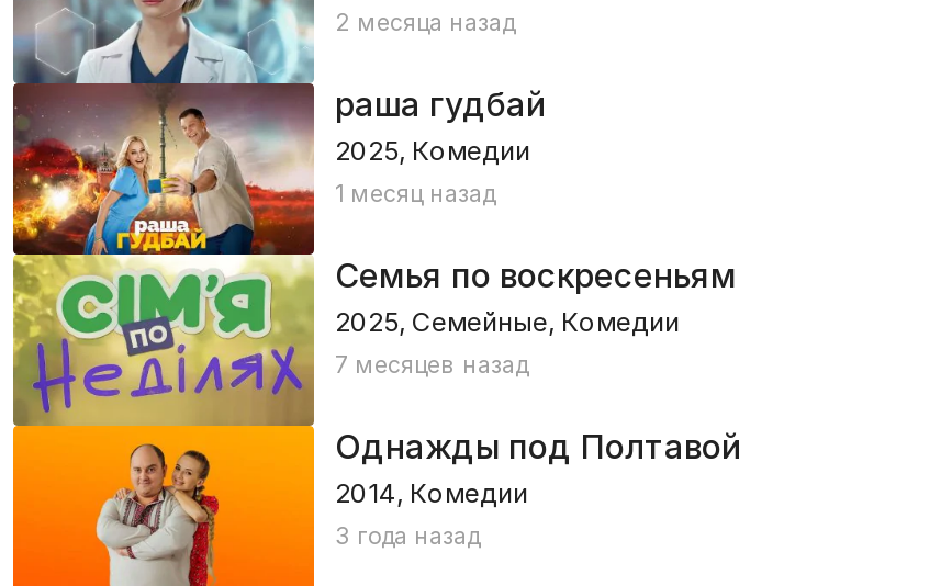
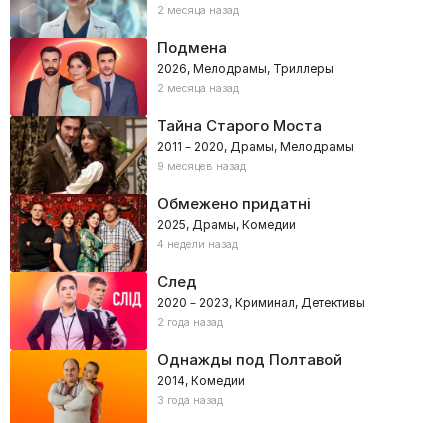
- [image]
- раша гудбай
- 2025, Комедии
- 1 месяц назад
- Семья по воскресеньям
- 2025, Семейные, Комедии
- 7 месяцев назад
+ [image]
+ Подмена
+ 2026, Мелодрамы, Триллеры
+ 2 месяца назад
+ Тайна Старого Моста
+ 2011 – 2020, Драмы, Мелодрамы
+ 9 месяцев назад
+ Обмежено придатні
+ 2025, Драмы, Комедии
+ 4 недели назад
+ След
+ 2020 – 2023, Криминал, Детективы
+ 2 года назад
